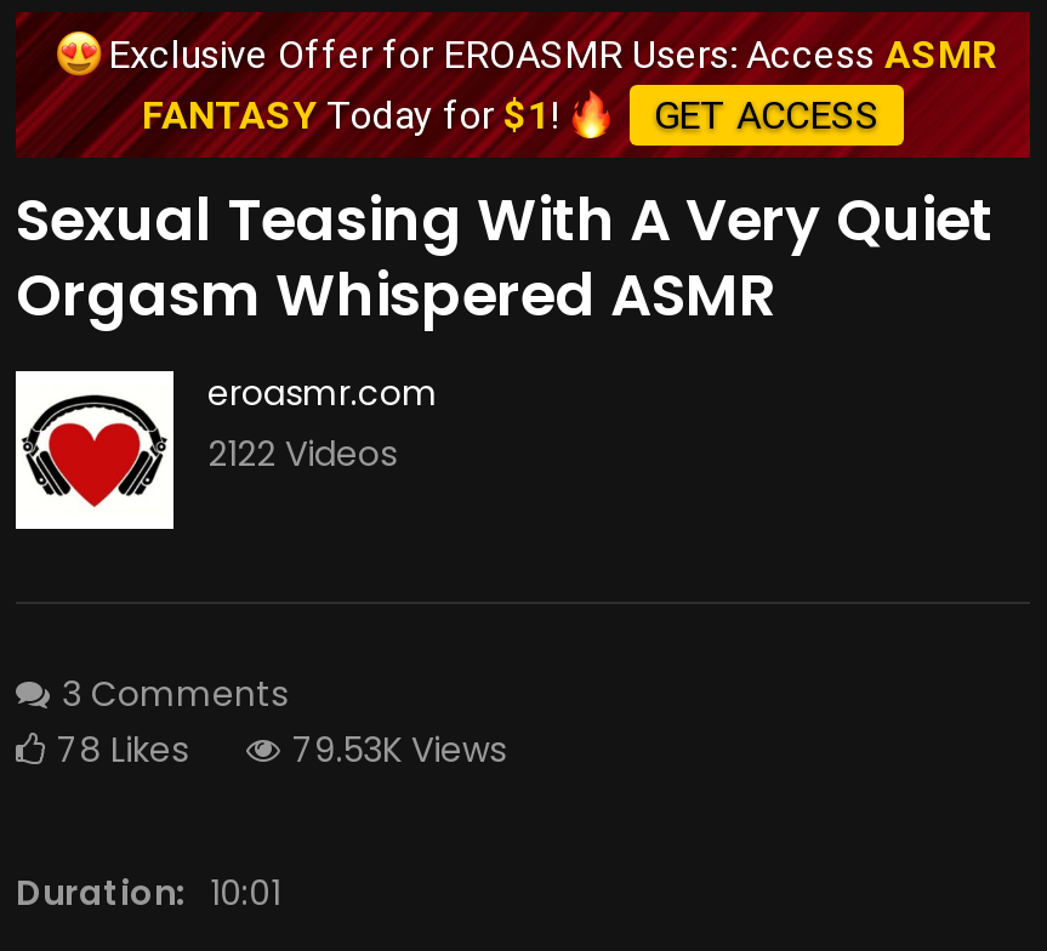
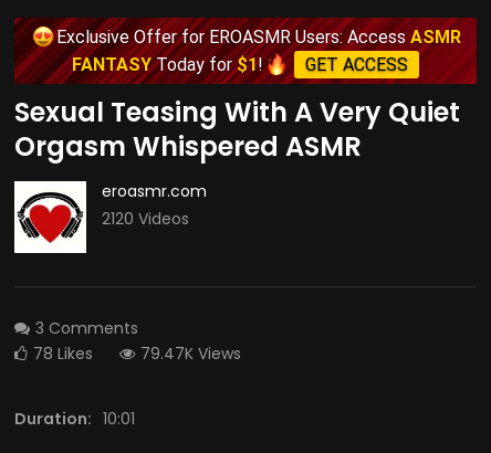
- 2122 Videos
+ 2120 Videos

- 79.53K Views
+ 79.47K Views
